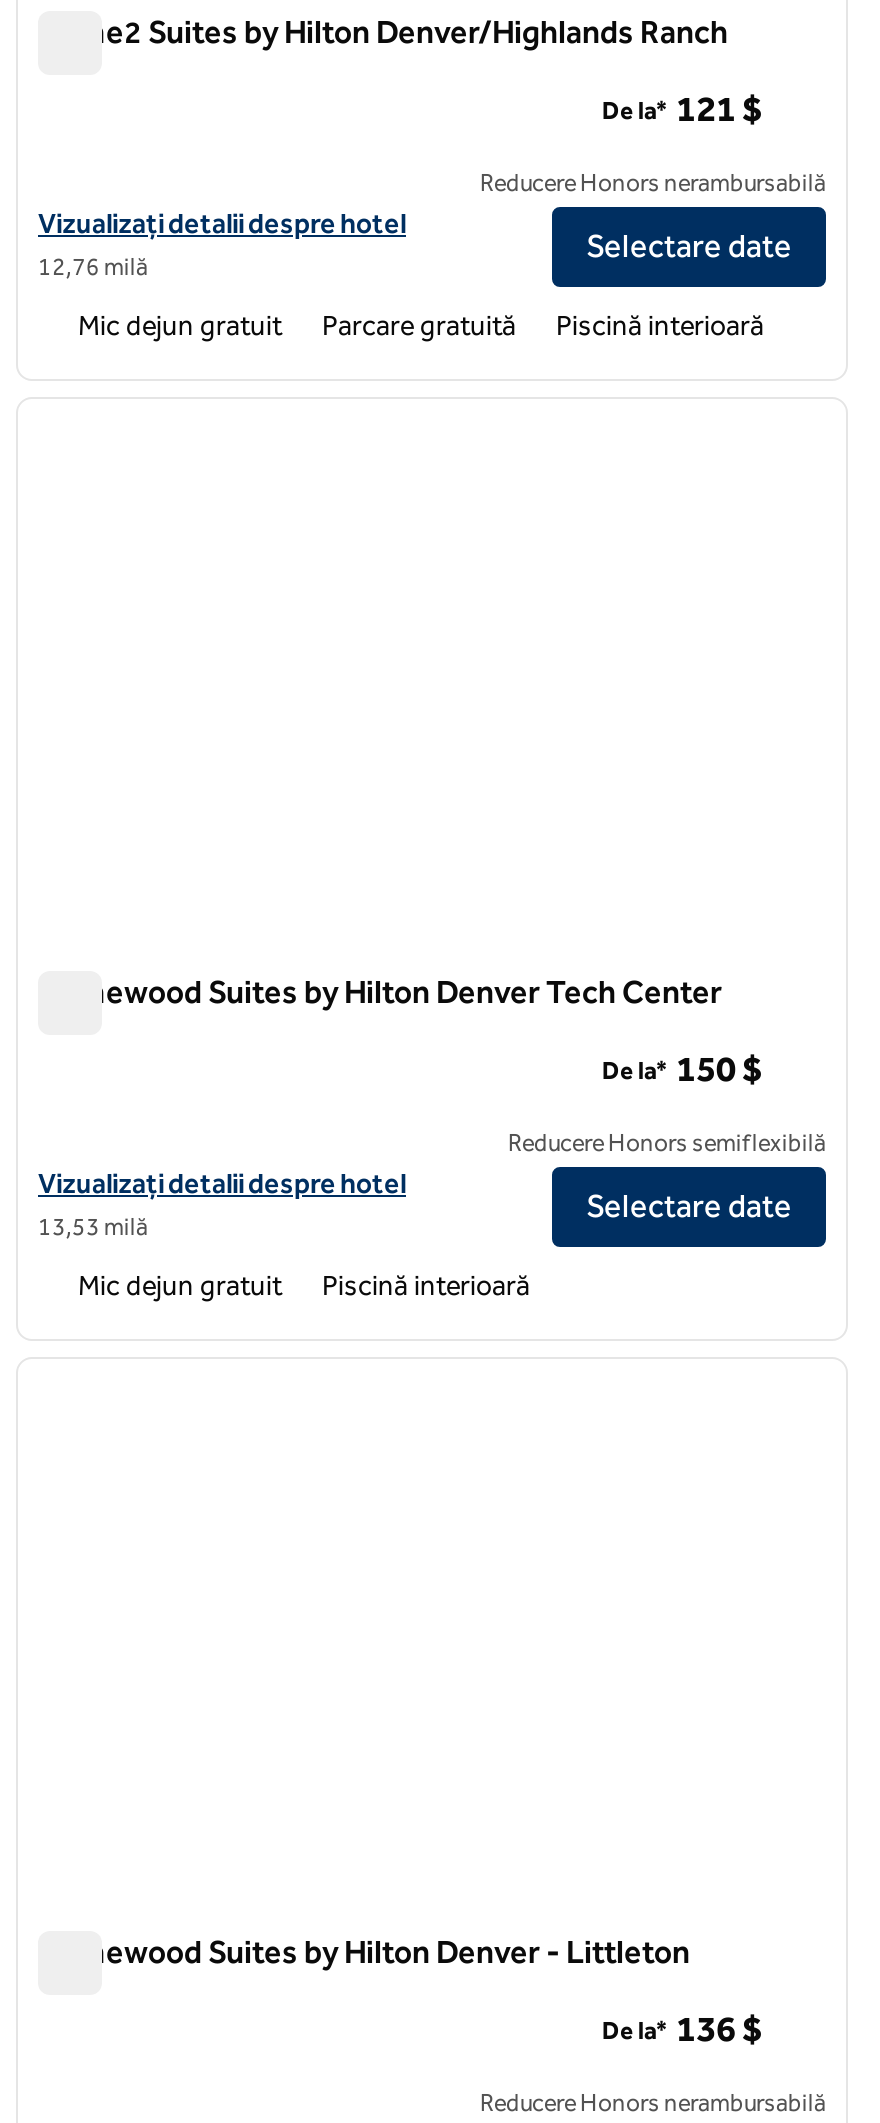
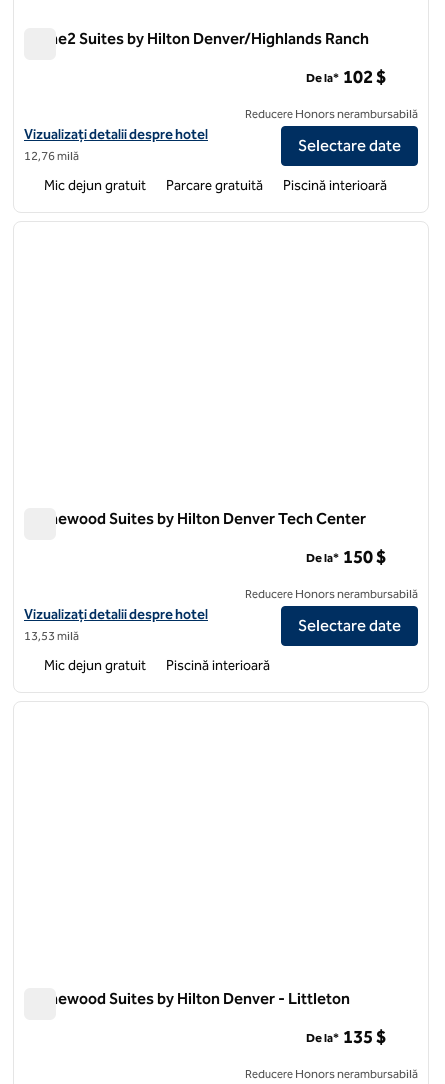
- De la* 121 $
+ De la* 102 $

- Reducere Honors semiflexibilă
+ Reducere Honors nerambursabilă

- De la* 136 $
+ De la* 135 $
